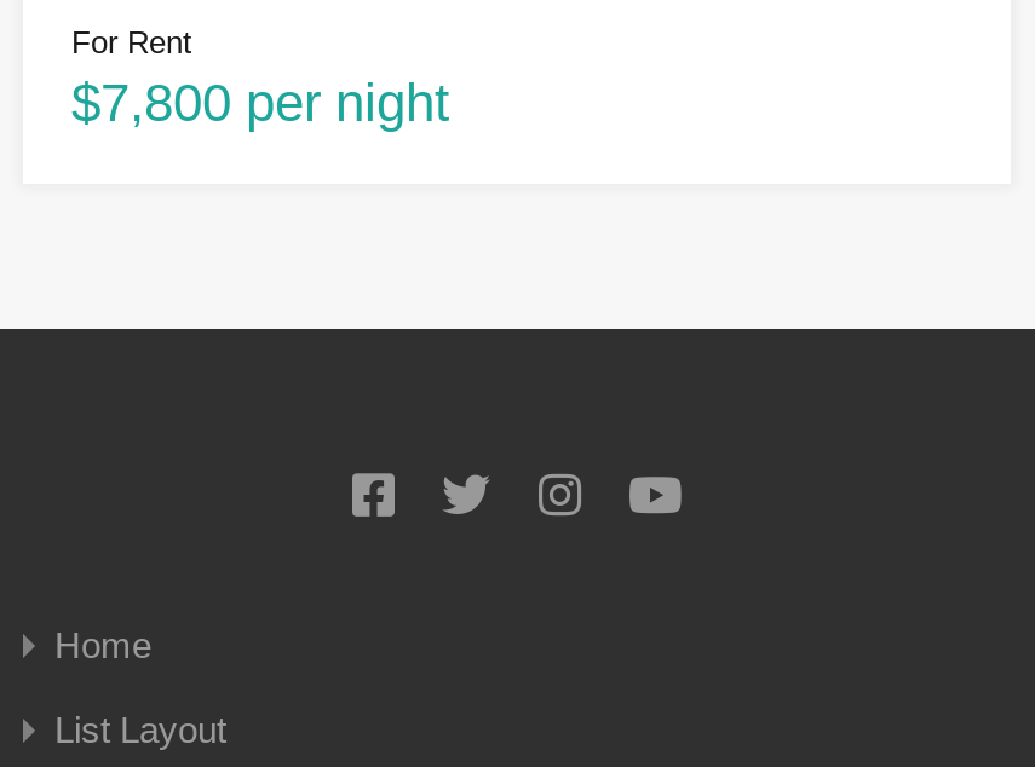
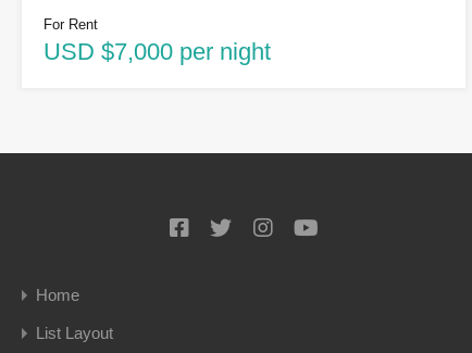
- $7,800 per night
+ USD $7,000 per night
